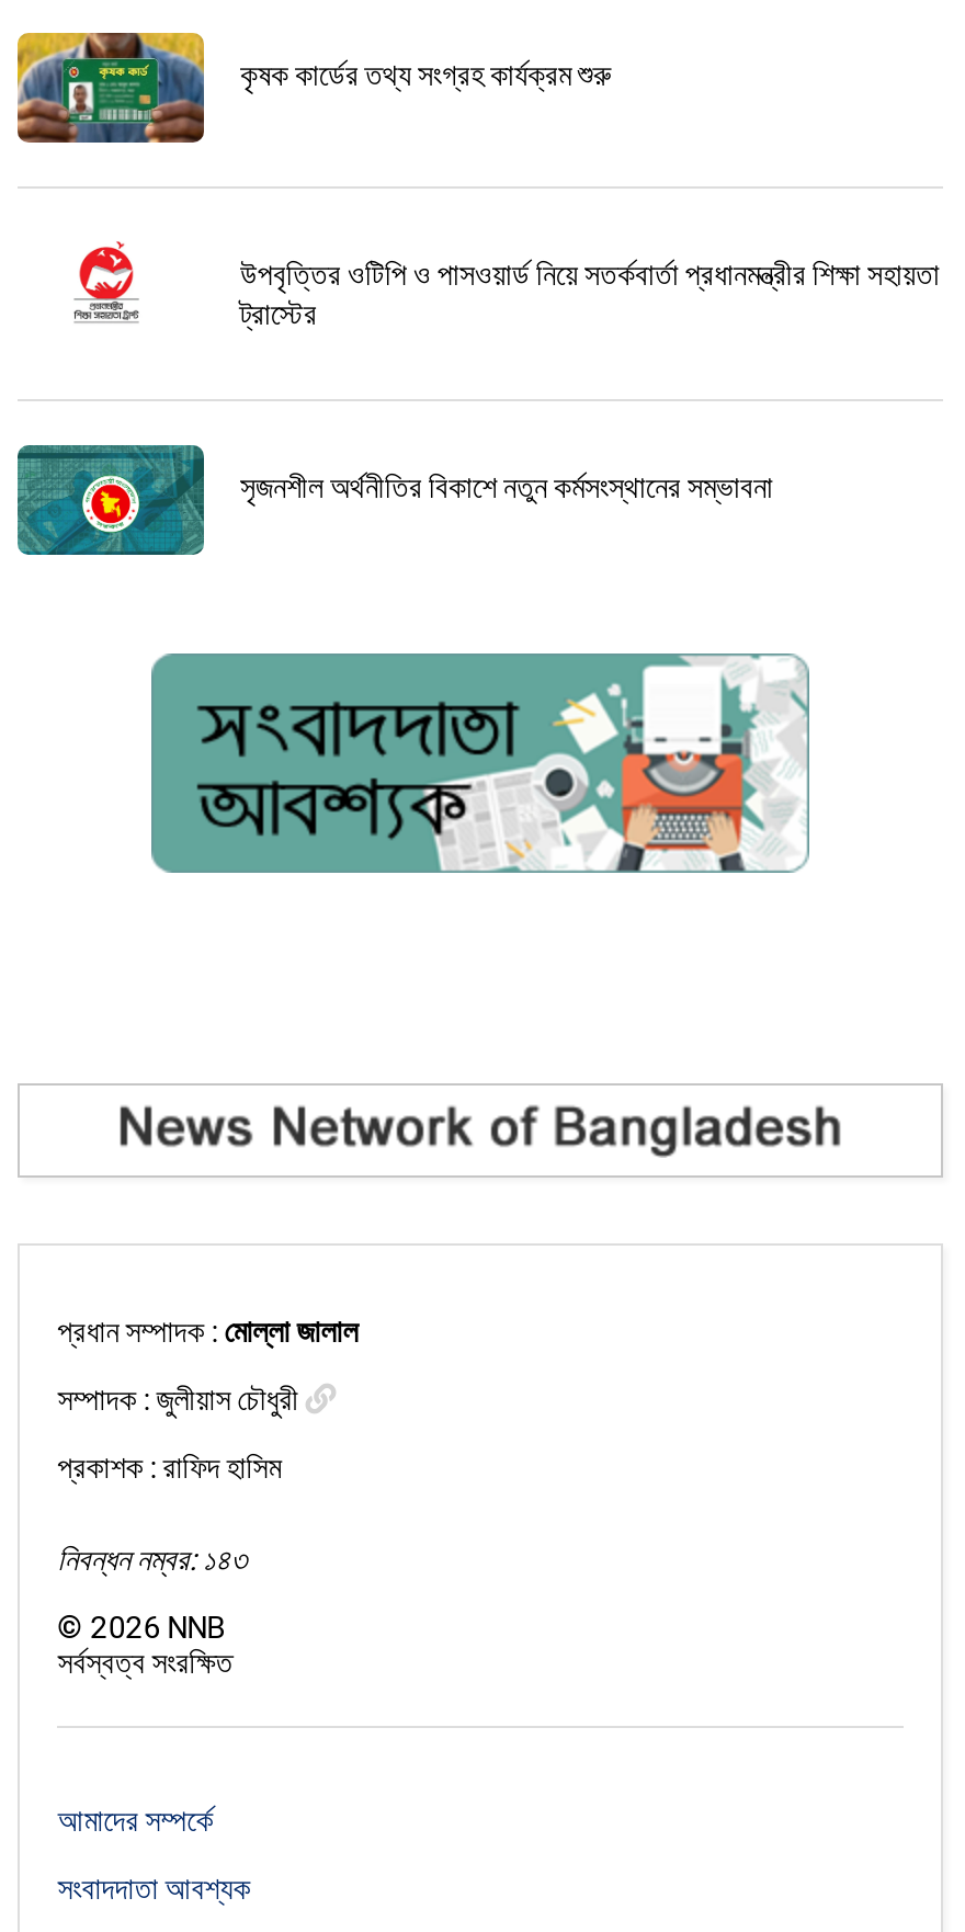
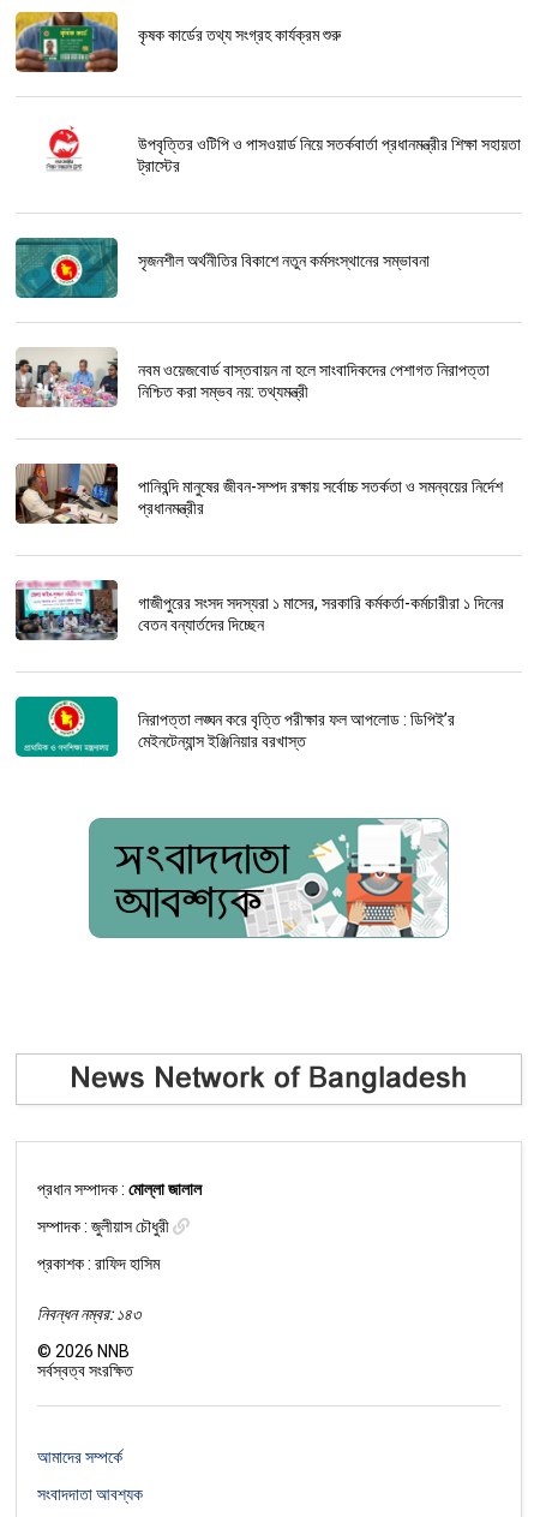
+ [image]
+ নবম ওয়েজবোর্ড বাস্তবায়ন না হলে সাংবাদিকদের পেশাগত নিরাপত্তা
+ নিশ্চিত করা সম্ভব নয়: তথ্যমন্ত্রী

+ [image]
+ পানিবন্দি মানুষের জীবন-সম্পদ রক্ষায় সর্বোচ্চ সতর্কতা ও সমন্বয়ের নির্দেশ
+ প্রধানমন্ত্রীর

+ [image]
+ গাজীপুরের সংসদ সদস্যরা ১ মাসের, সরকারি কর্মকর্তা-কর্মচারীরা ১ দিনের
+ বেতন বন্যার্তদের দিচ্ছেন

+ [image]
+ নিরাপত্তা লঙ্ঘন করে বৃত্তি পরীক্ষার ফল আপলোড : ডিপিই’র
+ মেইনটেন্যান্স ইঞ্জিনিয়ার বরখাস্ত
